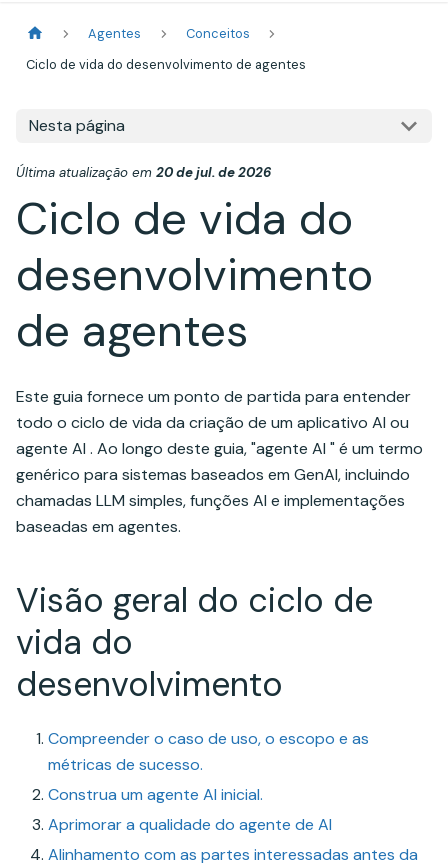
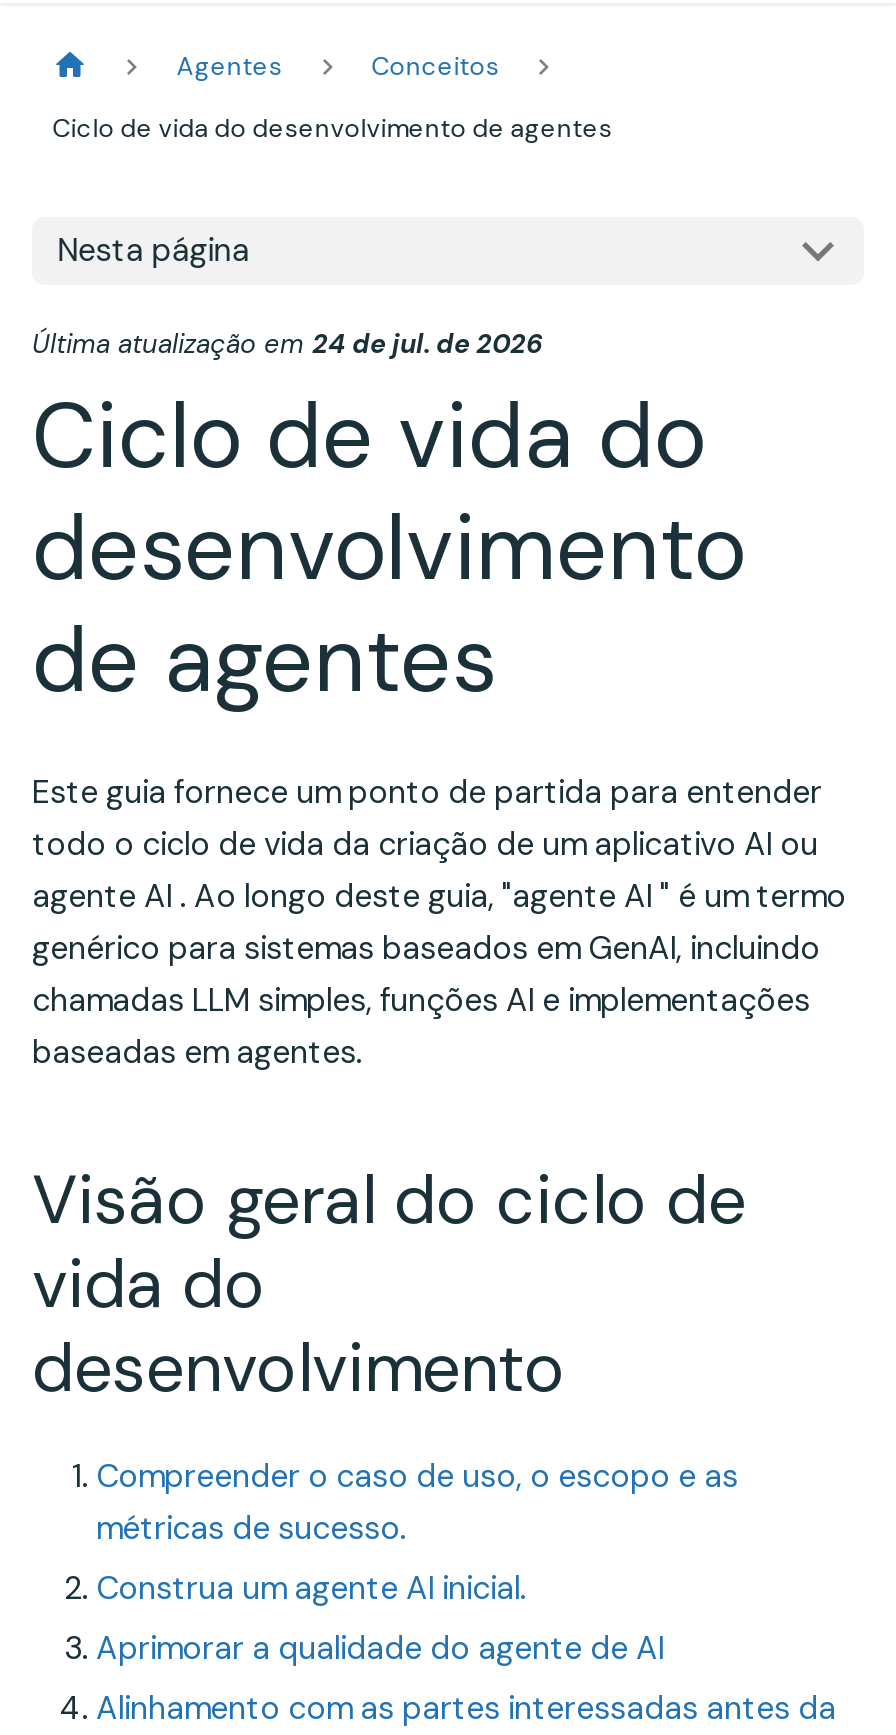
- Última atualização em 20 de jul. de 2026
+ Última atualização em 24 de jul. de 2026
